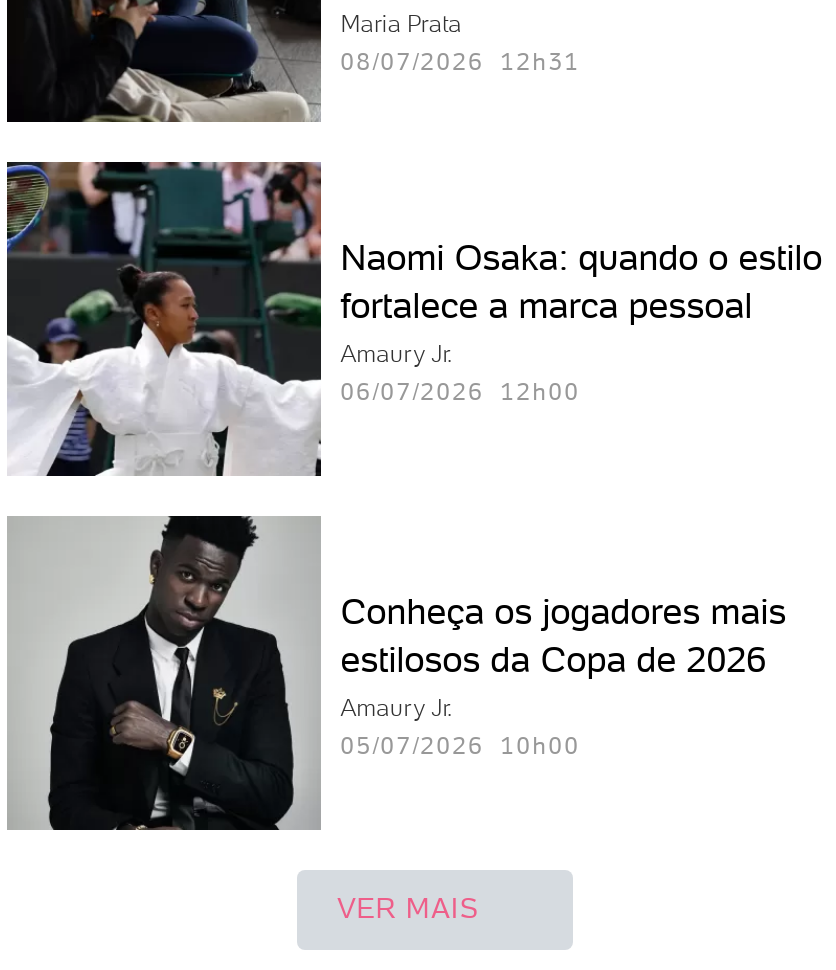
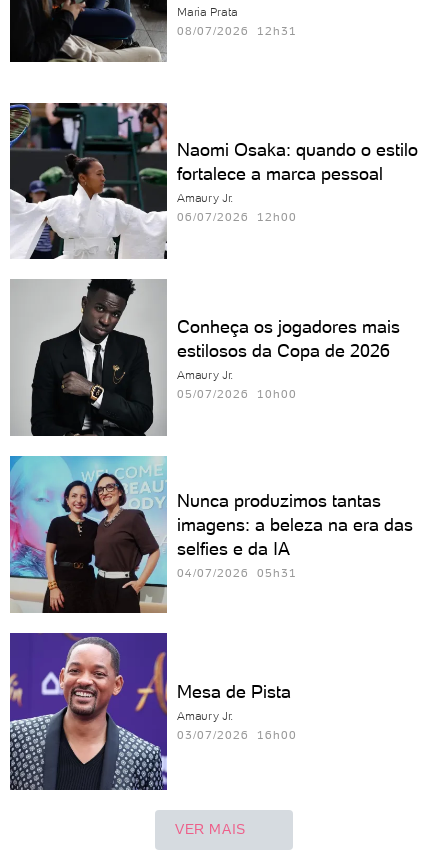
+ [image]
+ Nunca produzimos tantas
+ imagens: a beleza na era das
+ selfies e da IA
+ 04/07/2026 05h31

+ [image]
+ Mesa de Pista
+ Amaury Jr.
+ 03/07/2026 16h00
